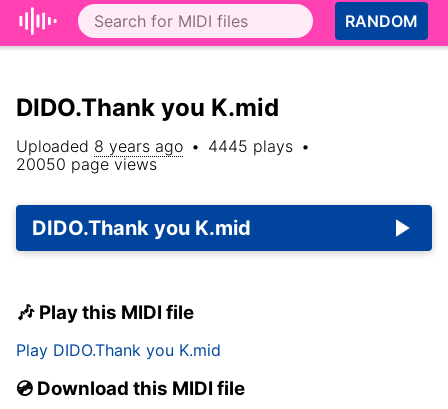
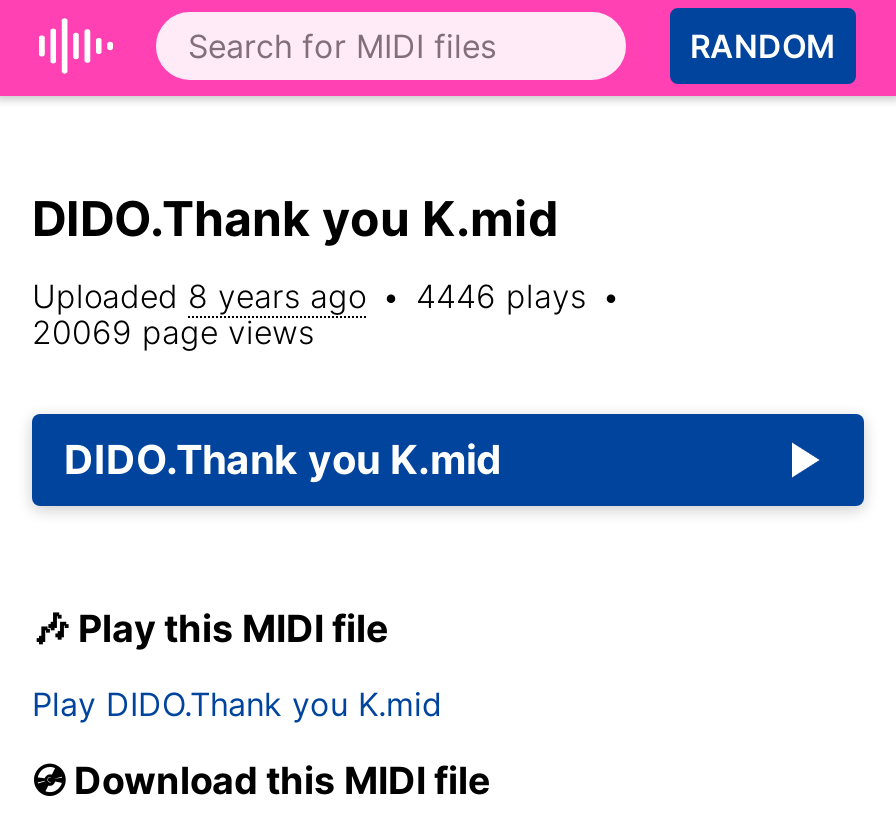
- Uploaded 8 years ago • 4445 plays •
+ Uploaded 8 years ago • 4446 plays •

- 20050 page views
+ 20069 page views
